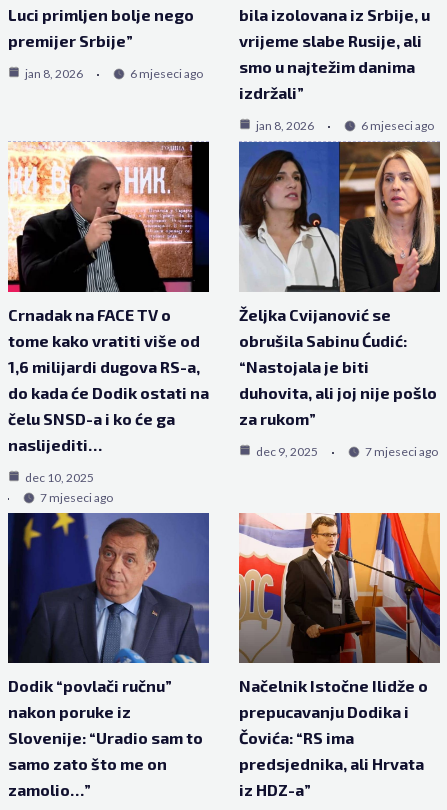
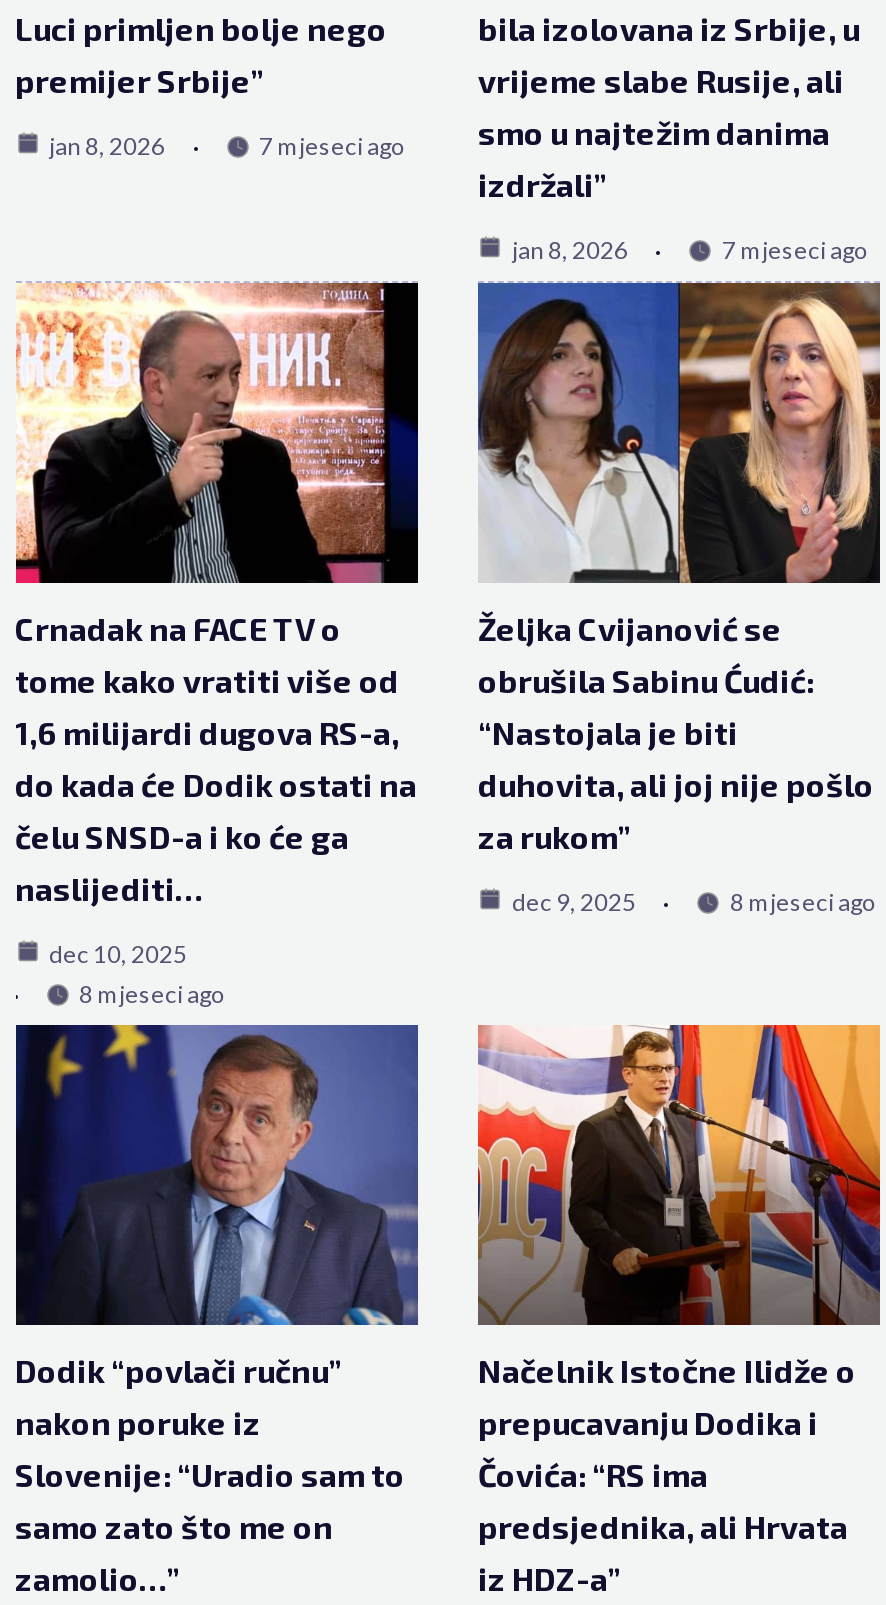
- 6 mjeseci ago
+ 7 mjeseci ago

- 6 mjeseci ago
+ 7 mjeseci ago

- 7 mjeseci ago
+ 8 mjeseci ago

- 7 mjeseci ago
+ 8 mjeseci ago
